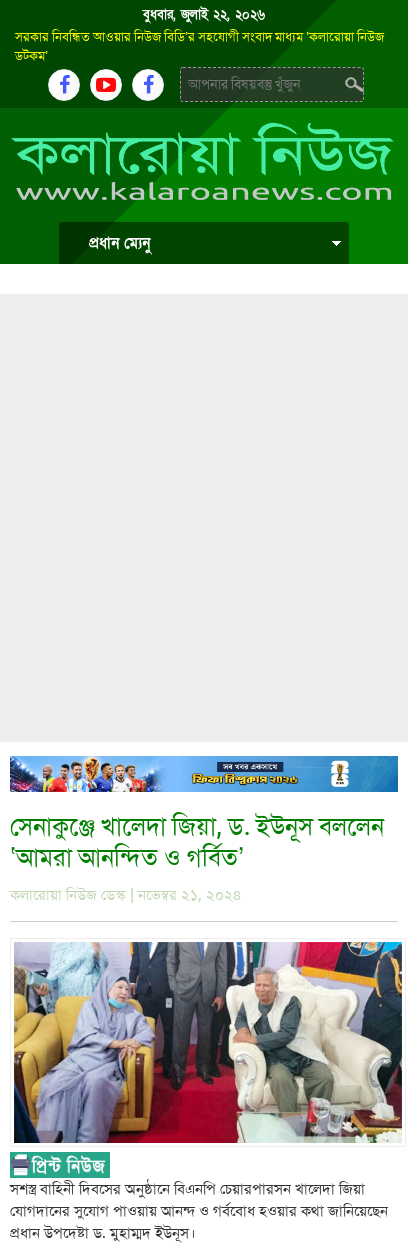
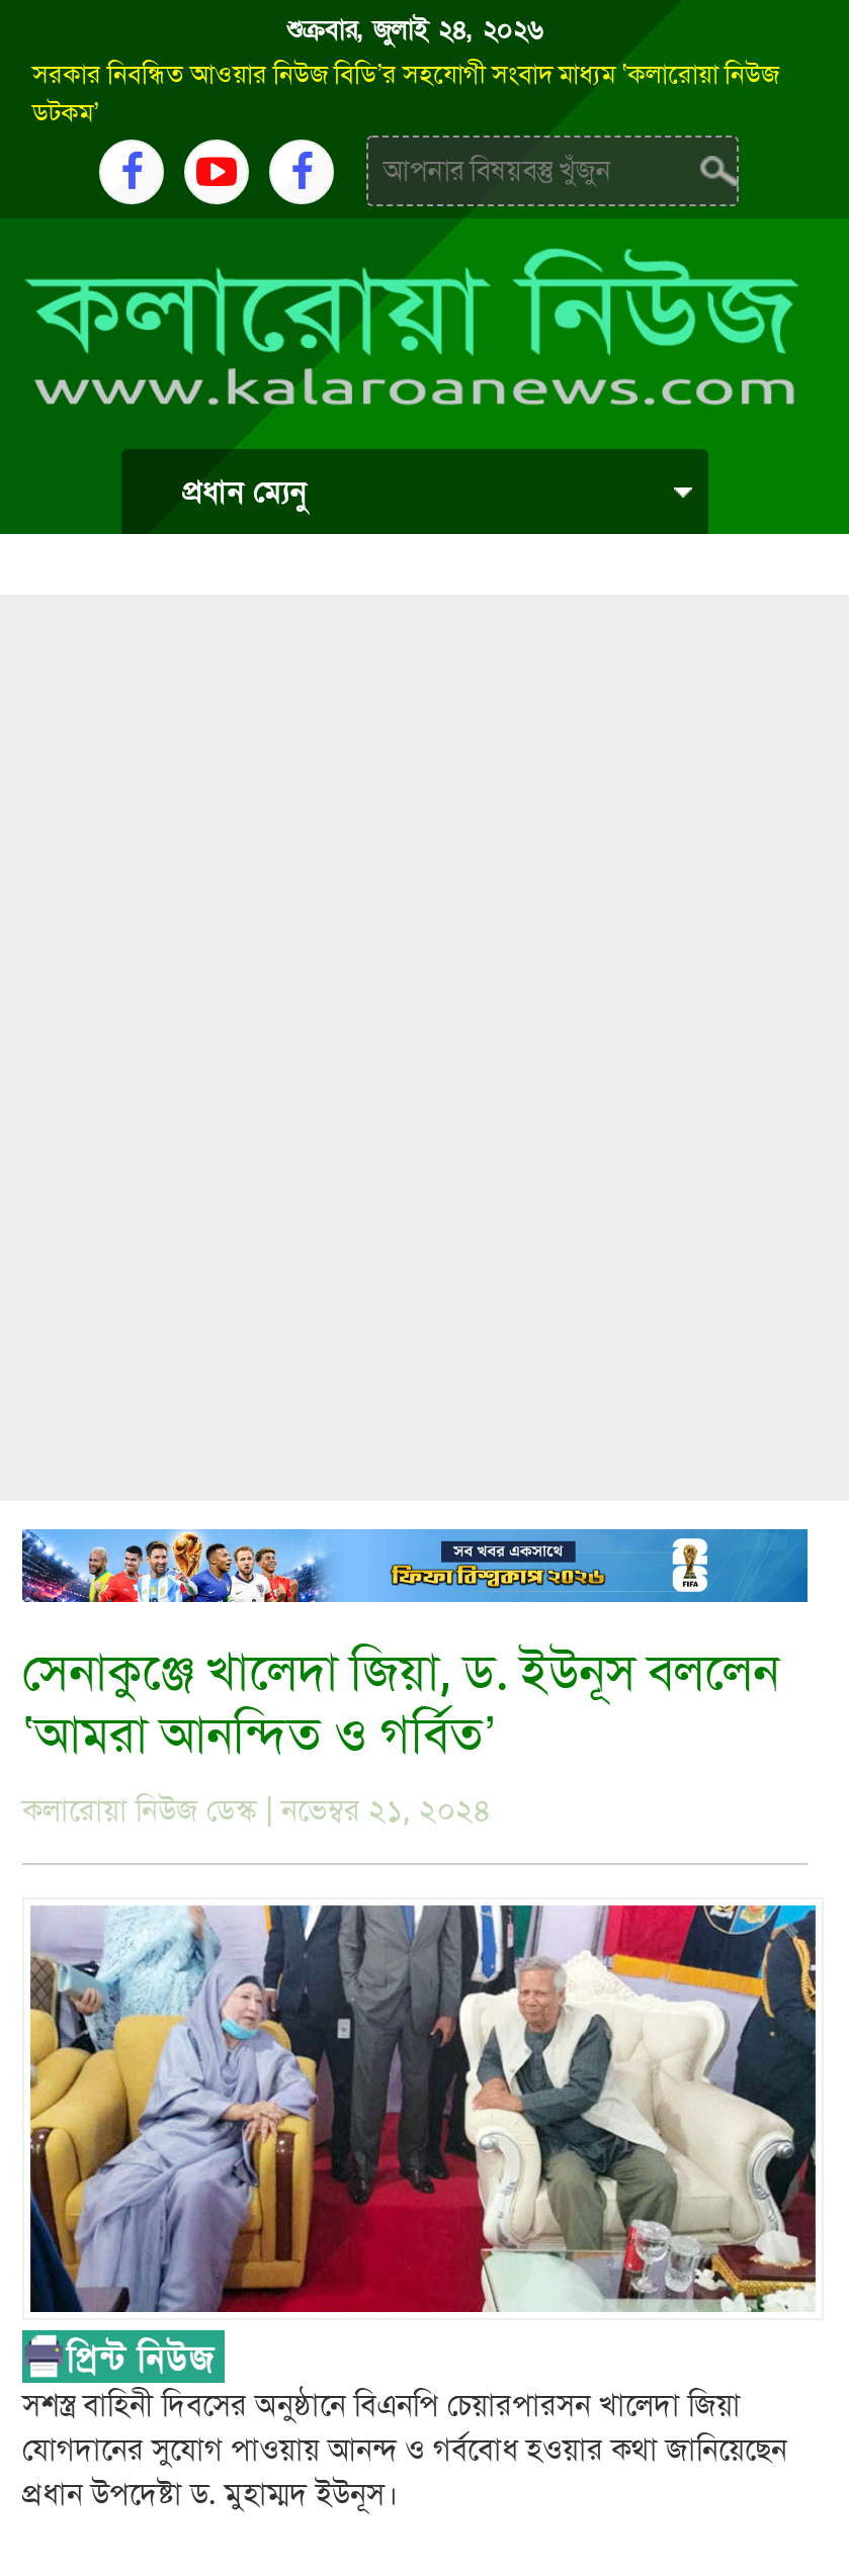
- বুধবার, জুলাই ২২, ২০২৬
+ শুক্রবার, জুলাই ২৪, ২০২৬
